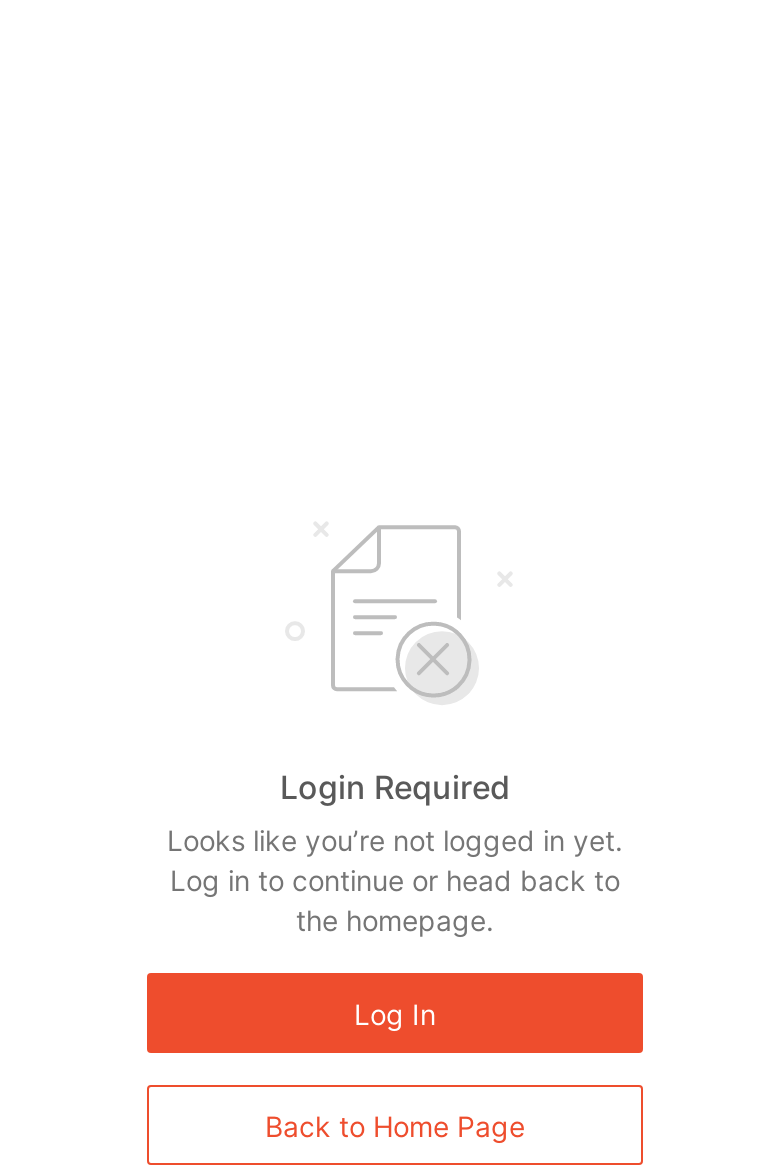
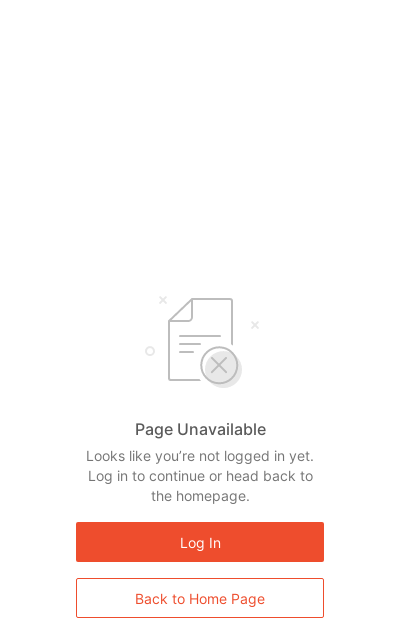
- Login Required
+ Page Unavailable
